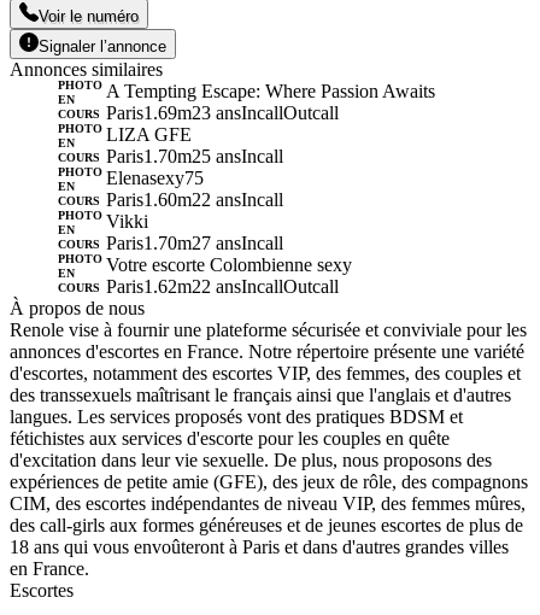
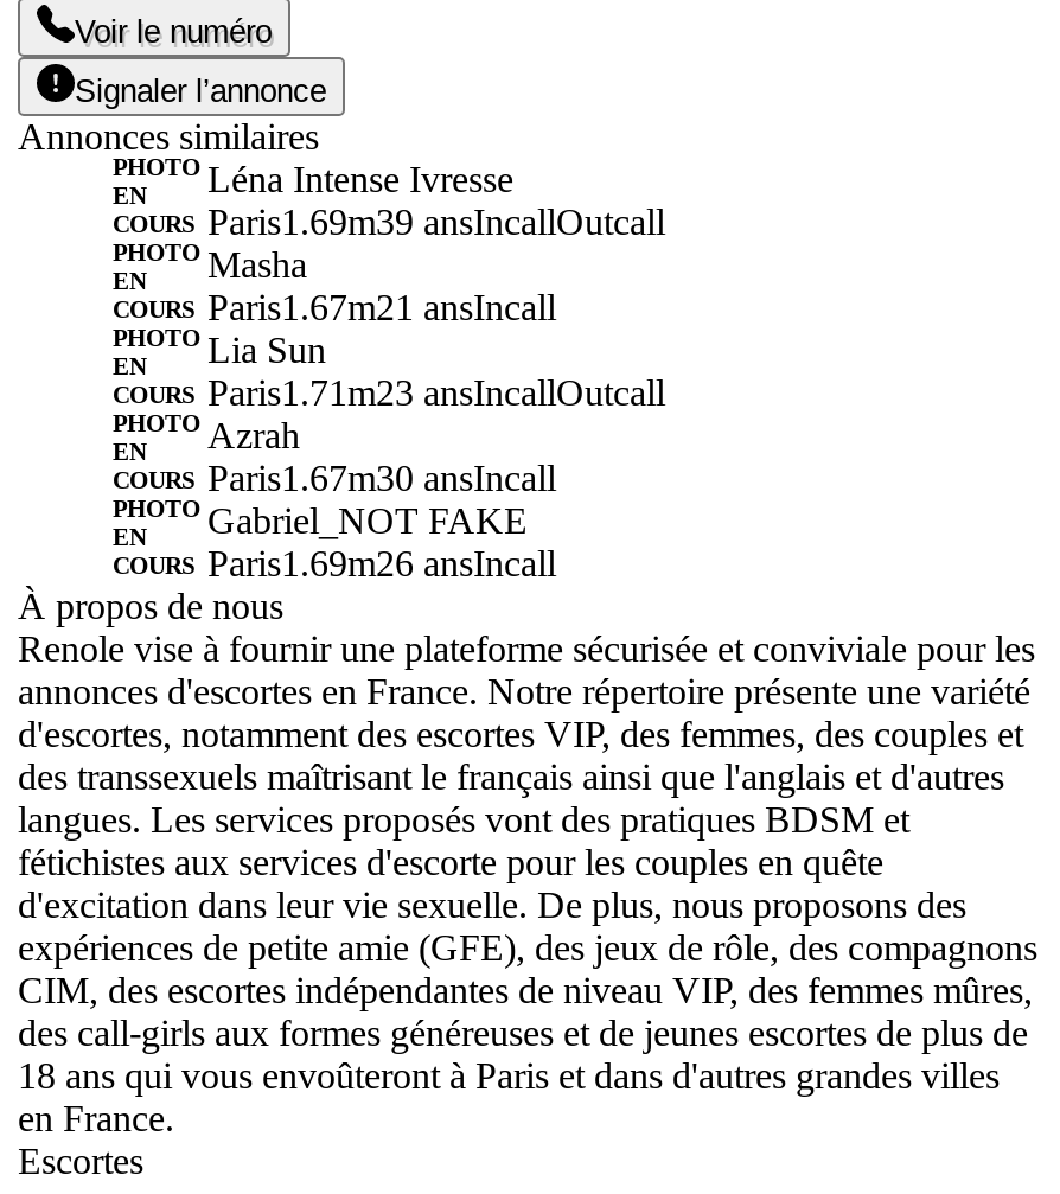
- A Tempting Escape: Where Passion Awaits
- Paris1.69m23 ansIncallOutcall
+ Léna Intense Ivresse
+ Paris1.69m39 ansIncallOutcall

- LIZA GFE
- Paris1.70m25 ansIncall
+ Masha
+ Paris1.67m21 ansIncall

- Elenasexy75
- Paris1.60m22 ansIncall
+ Lia Sun
+ Paris1.71m23 ansIncallOutcall

- Vikki
- Paris1.70m27 ansIncall
+ Azrah
+ Paris1.67m30 ansIncall

- Votre escorte Colombienne sexy
- Paris1.62m22 ansIncallOutcall
+ Gabriel_NOT FAKE
+ Paris1.69m26 ansIncall
